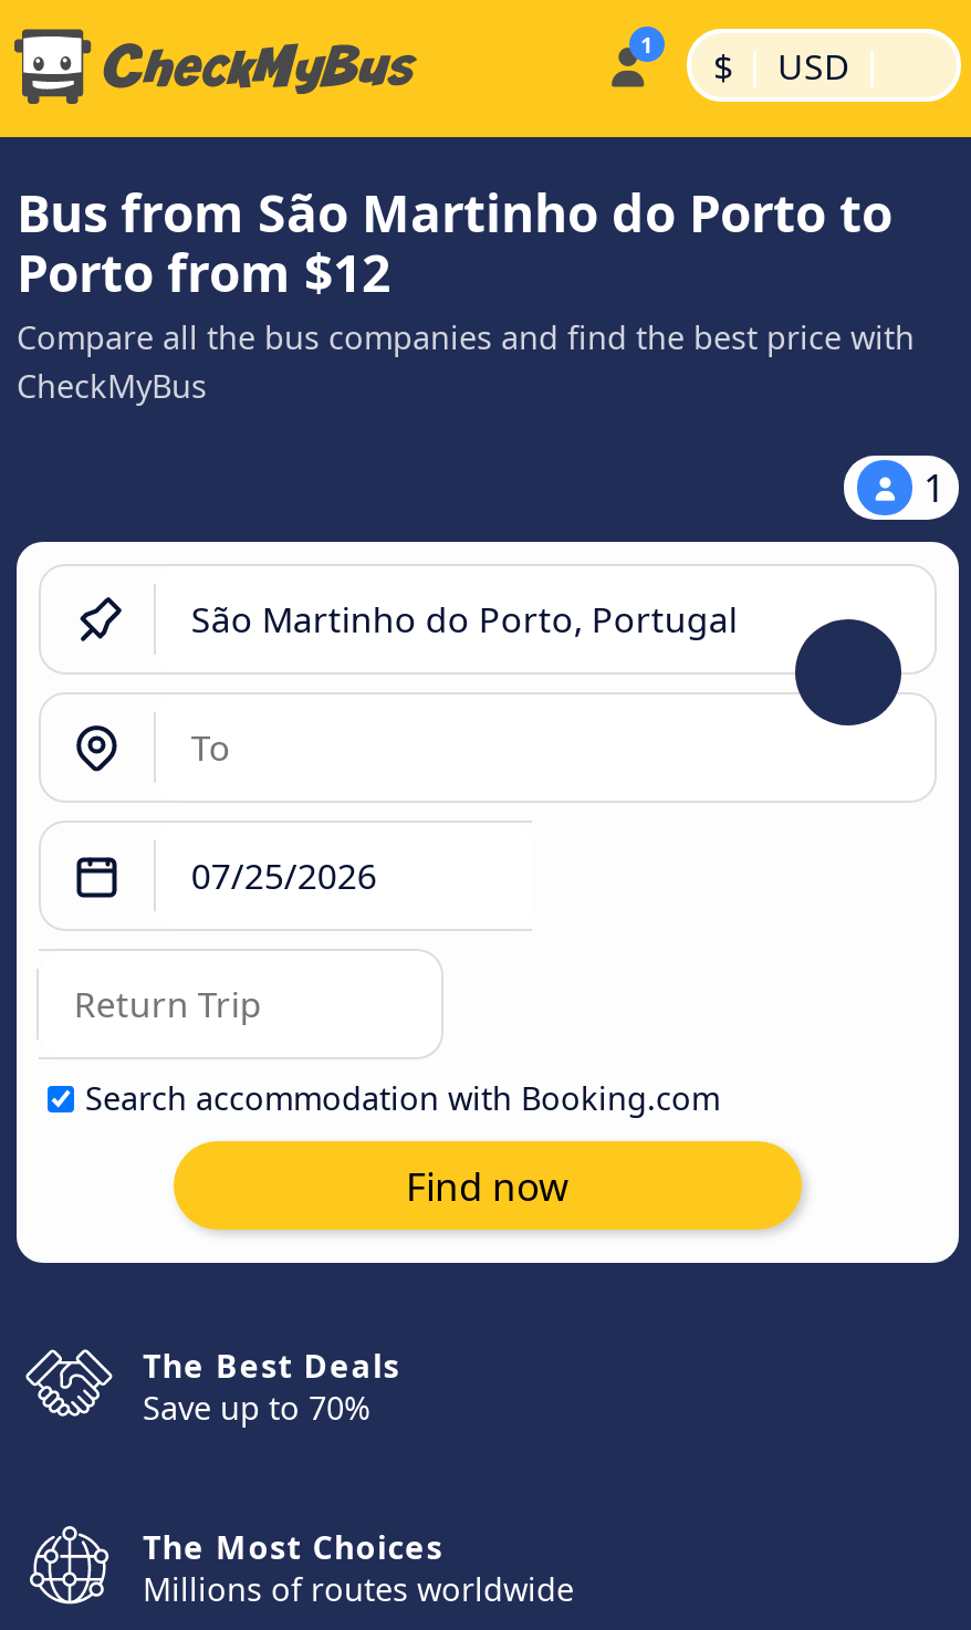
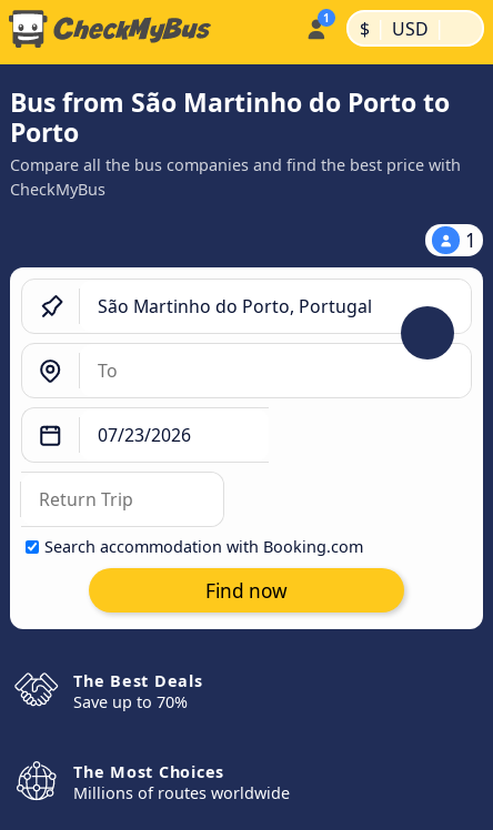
- Porto from $12
+ Porto
